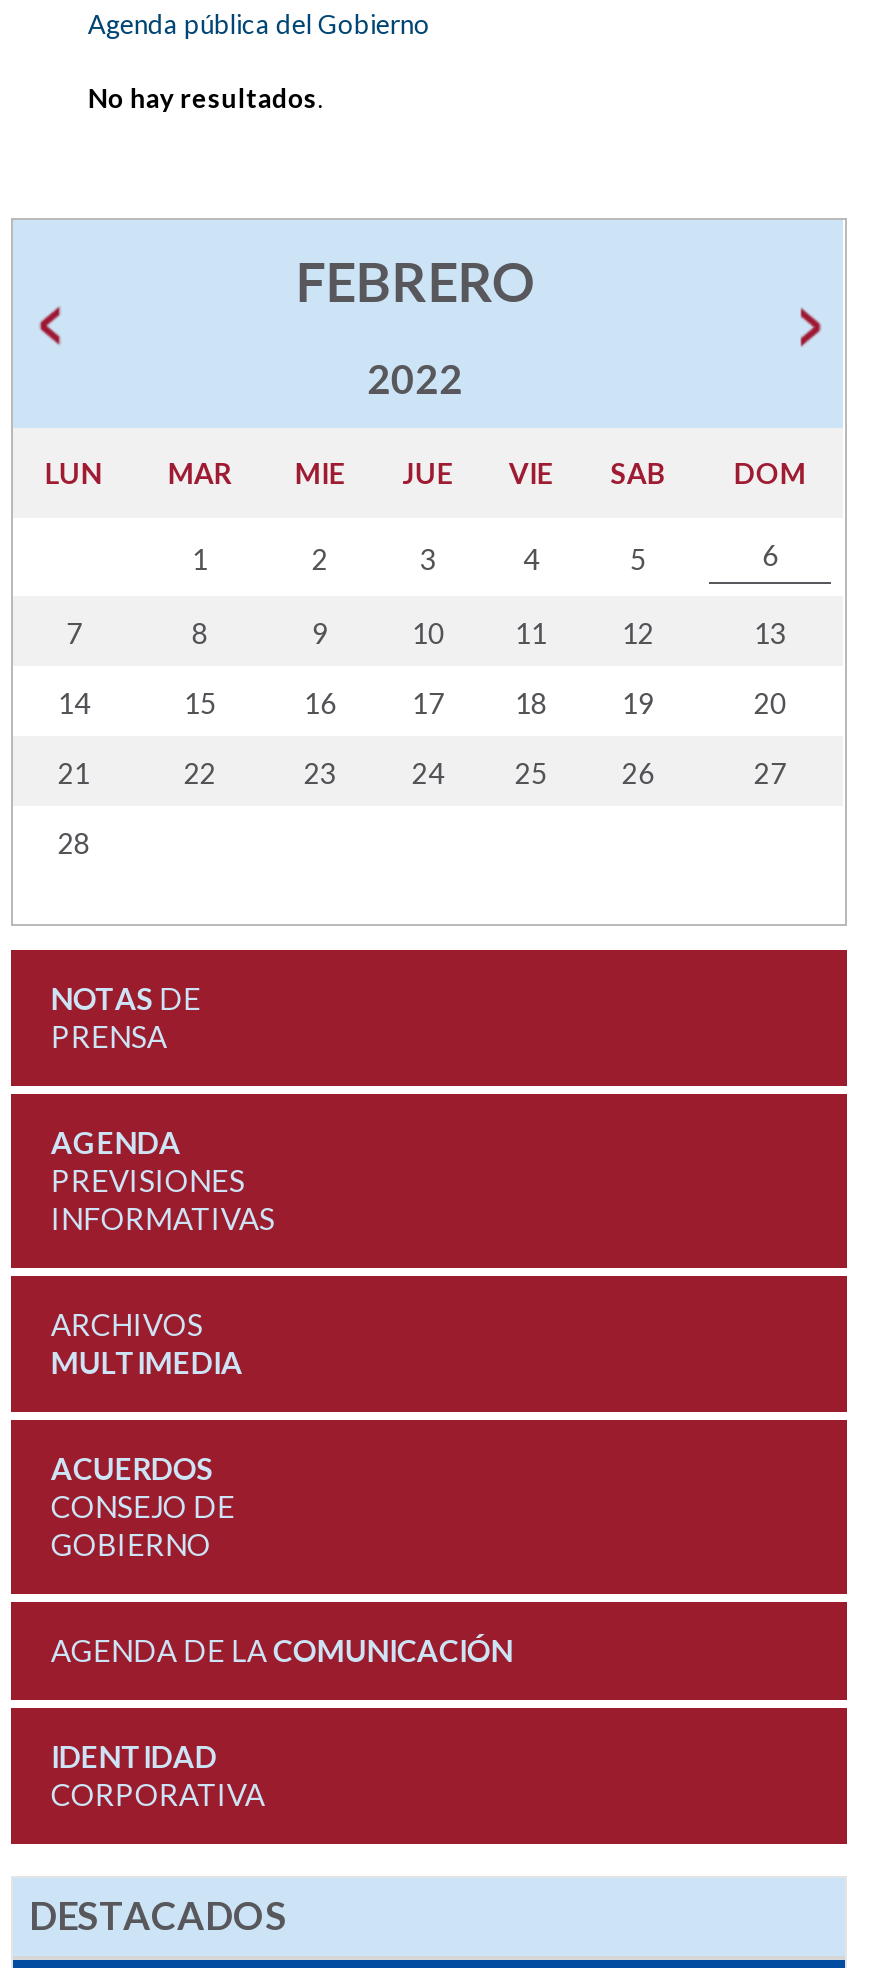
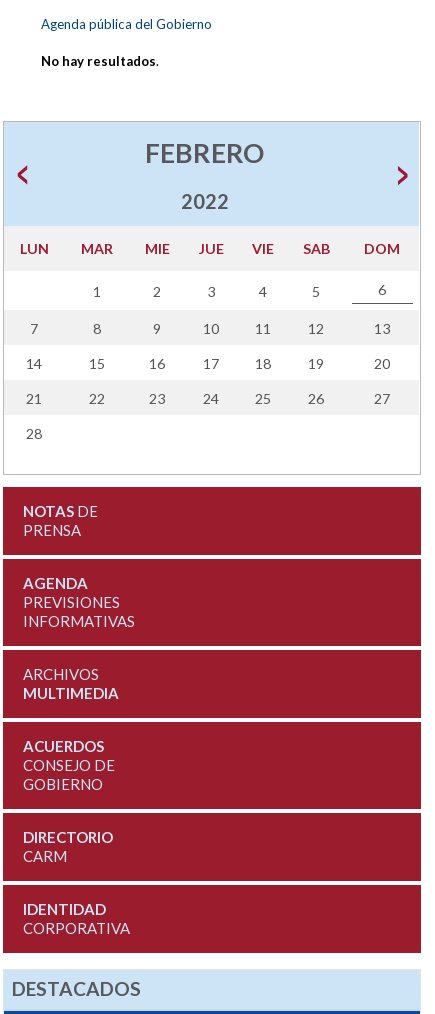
- AGENDA DE LA COMUNICACIÓN
+ DIRECTORIO
+ CARM
